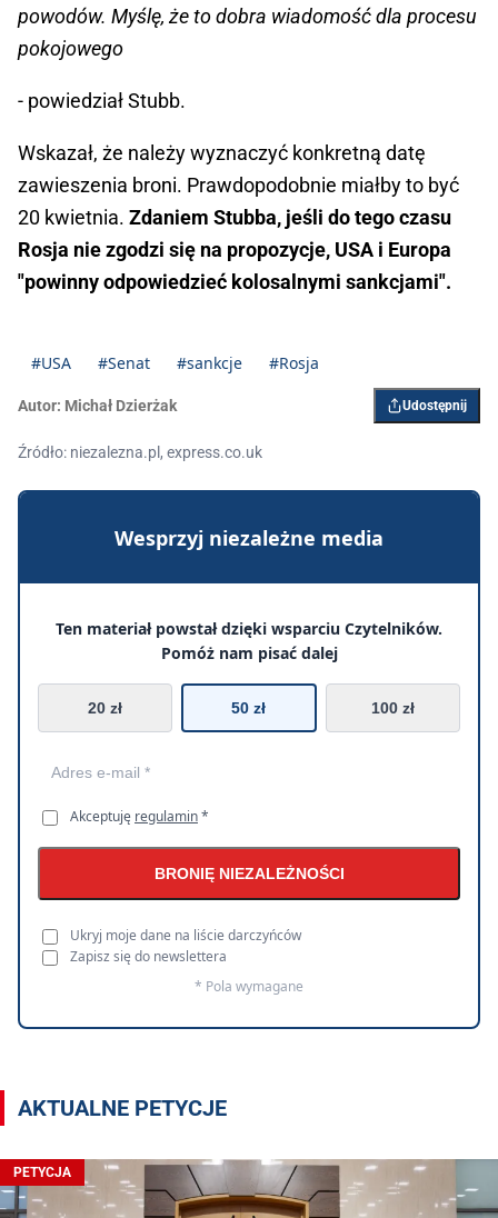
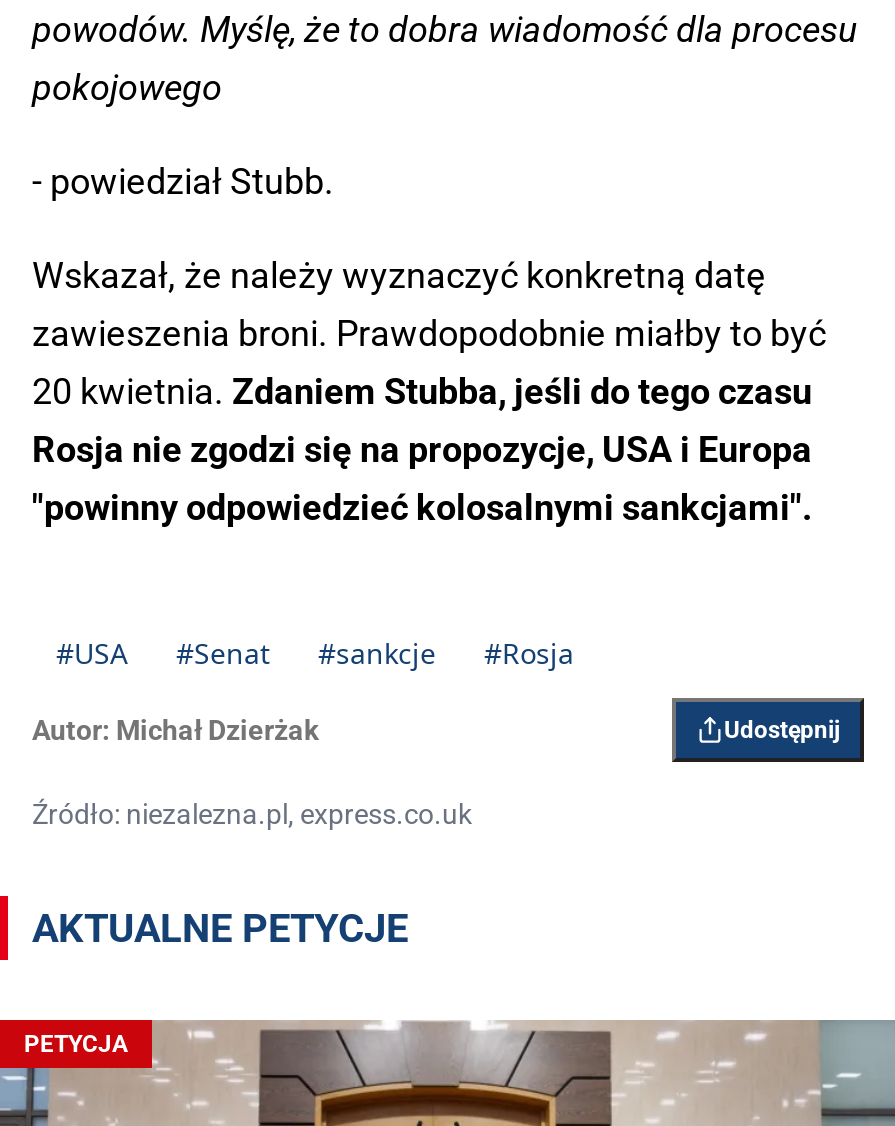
- [image]
- Wesprzyj niezależne media
- Ten materiał powstał dzięki wsparciu Czytelników.
- Pomóż nam pisać dalej
- 20 zł
- 50 zł
- 100 zł

- Akceptuję regulamin *
- BRONIĘ NIEZALEŻNOŚCI
- Ukryj moje dane na liście darczyńców
- Zapisz się do newslettera
- * Pola wymagane
